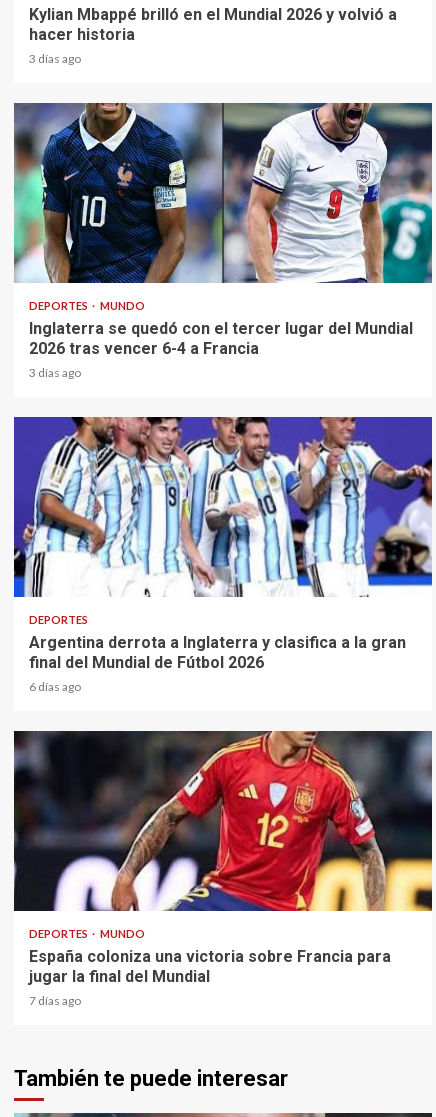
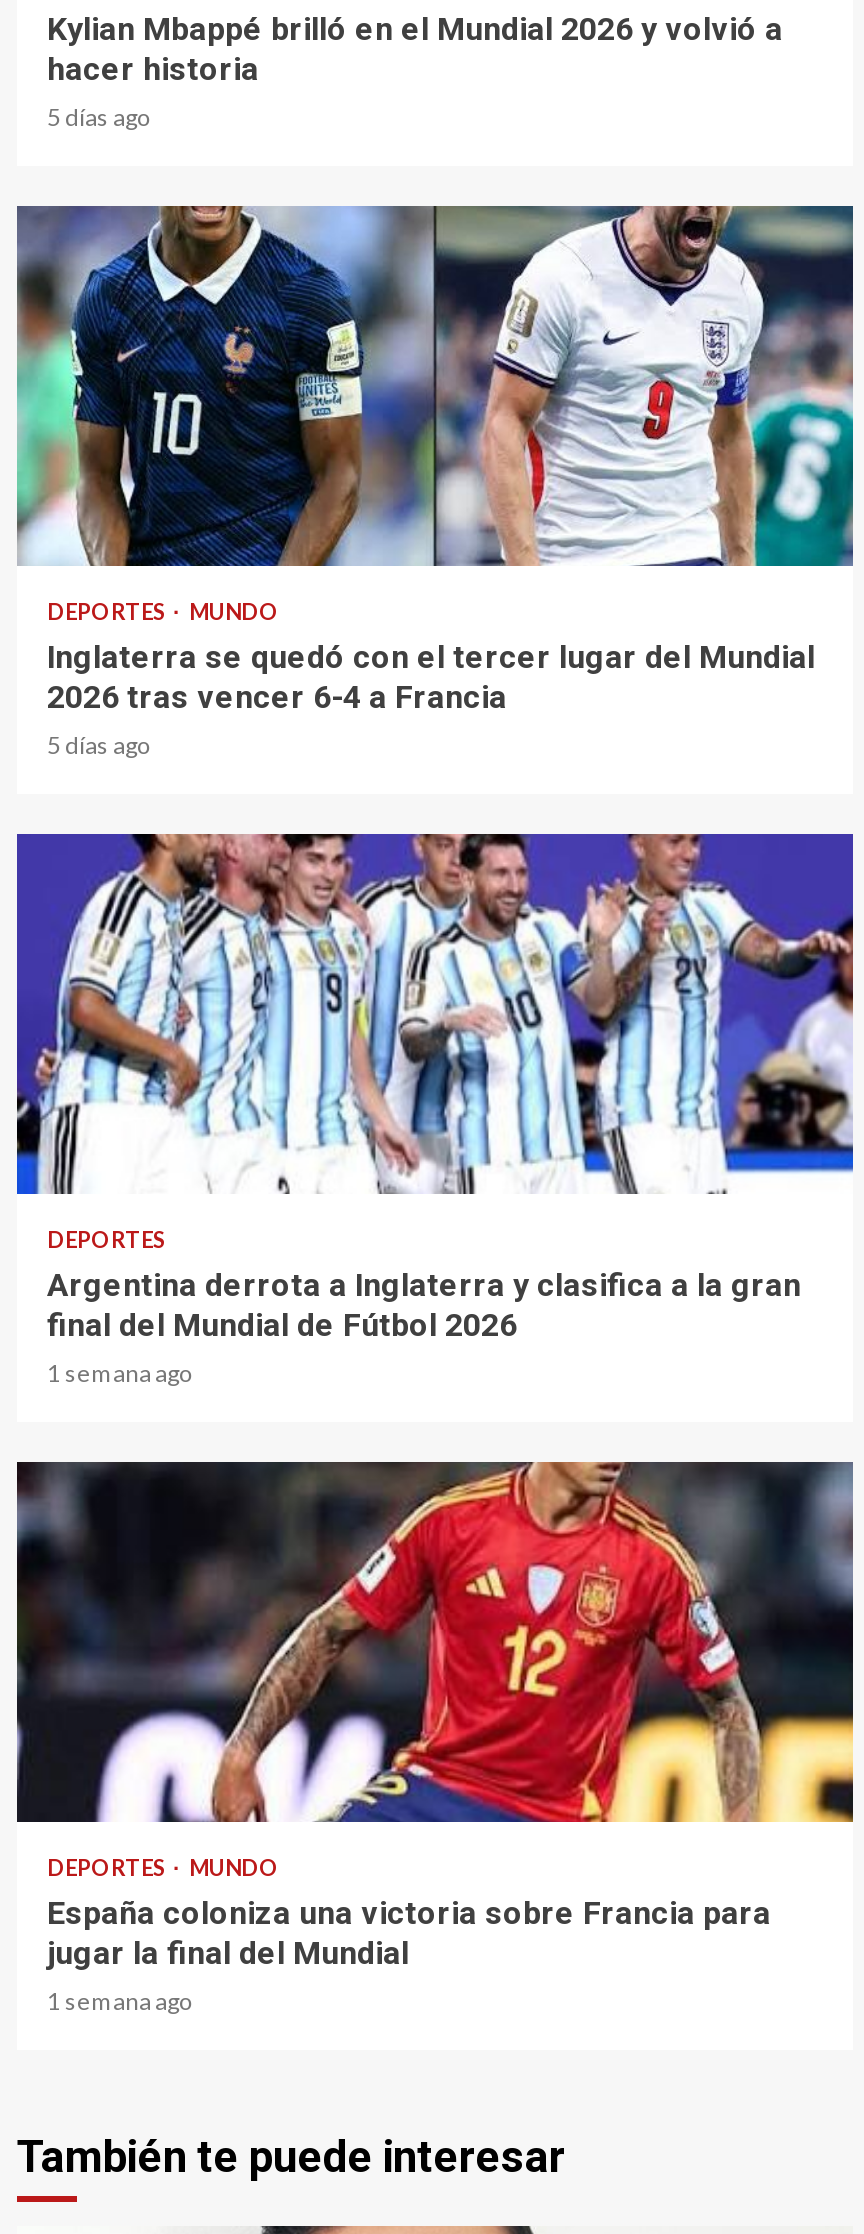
- 3 días ago
+ 5 días ago

- 3 días ago
+ 5 días ago

- 6 días ago
+ 1 semana ago

- 7 días ago
+ 1 semana ago
